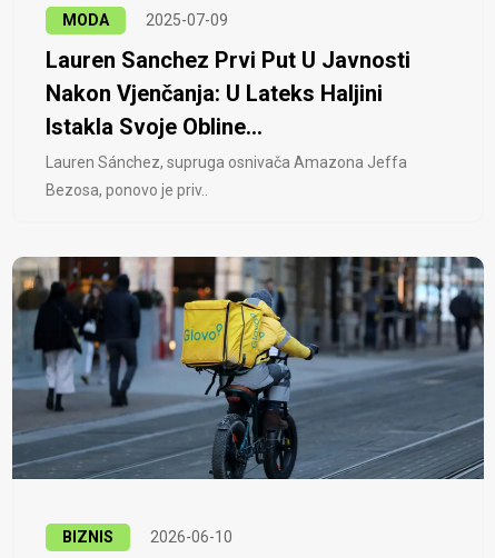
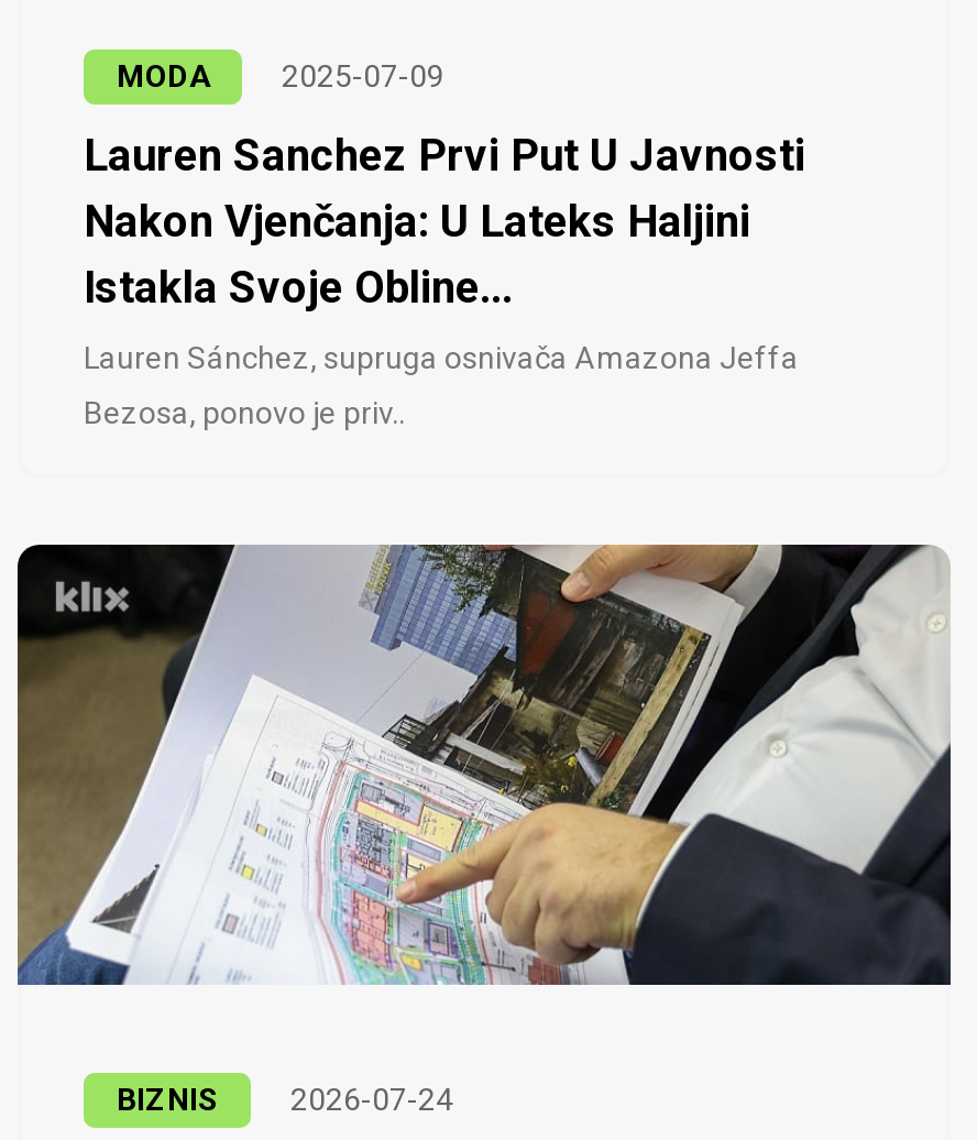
- [image]
+ [image]

- 2026-06-10
+ 2026-07-24
